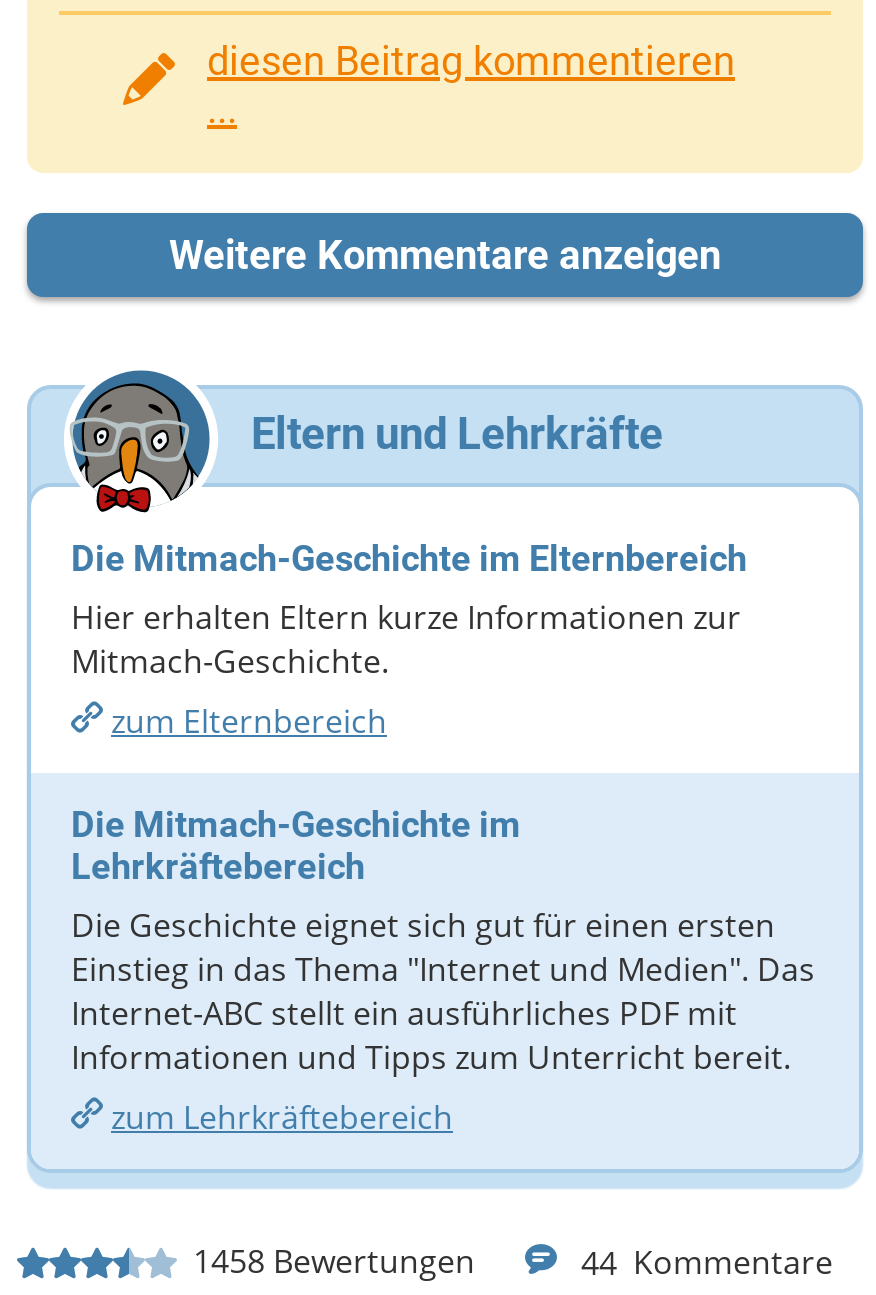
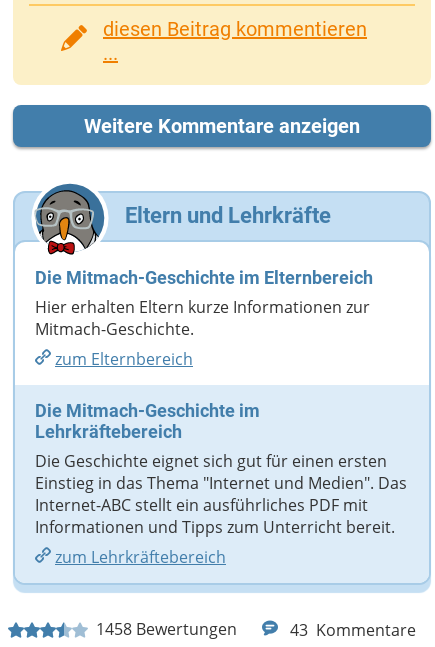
- 44 Kommentare
+ 43 Kommentare
